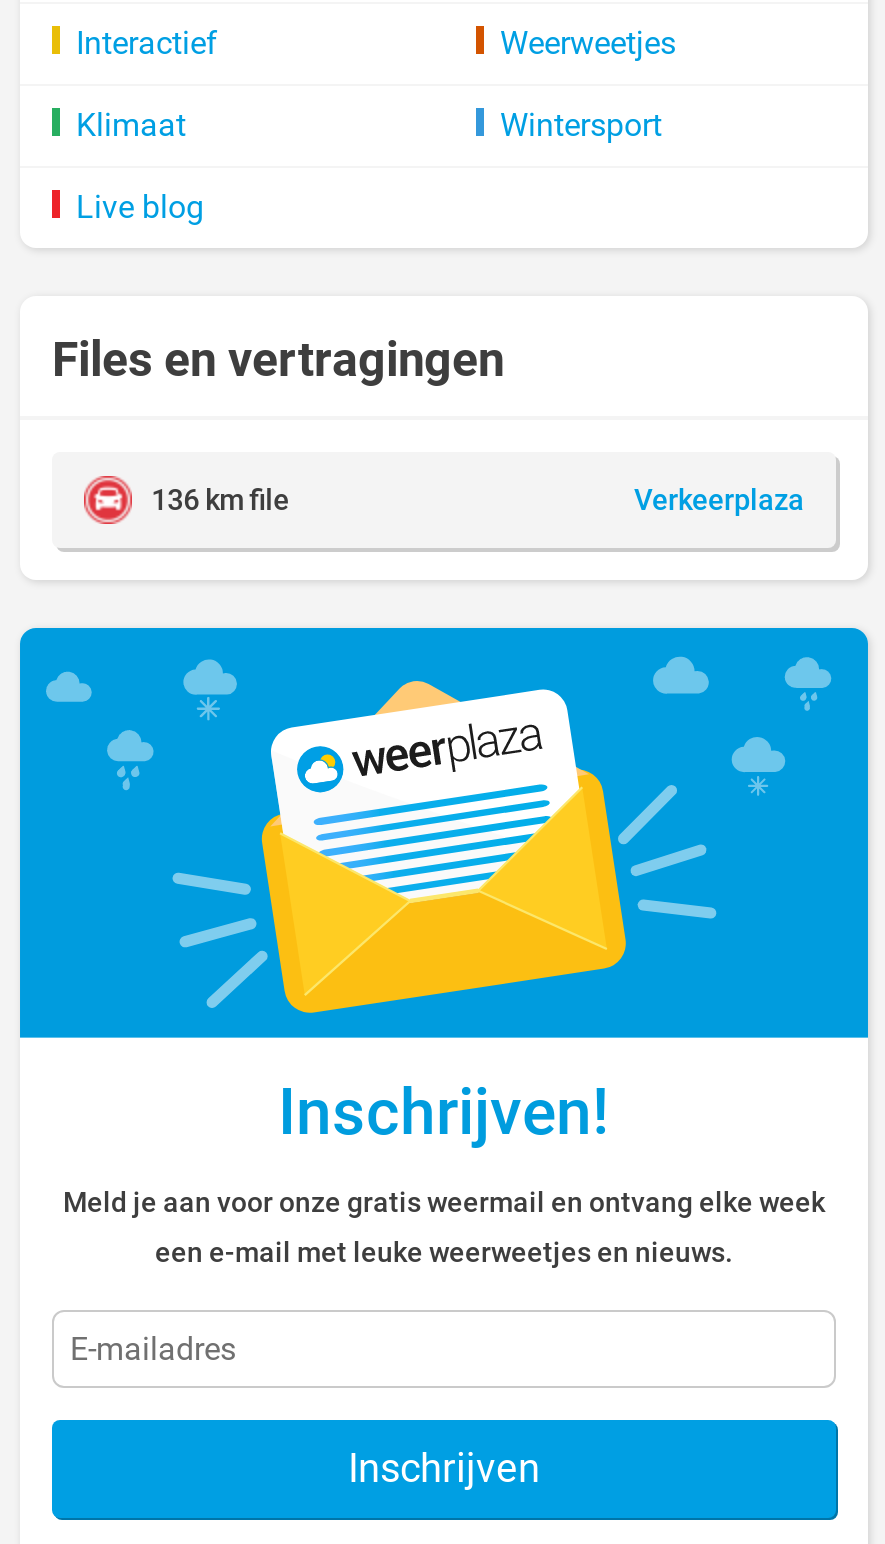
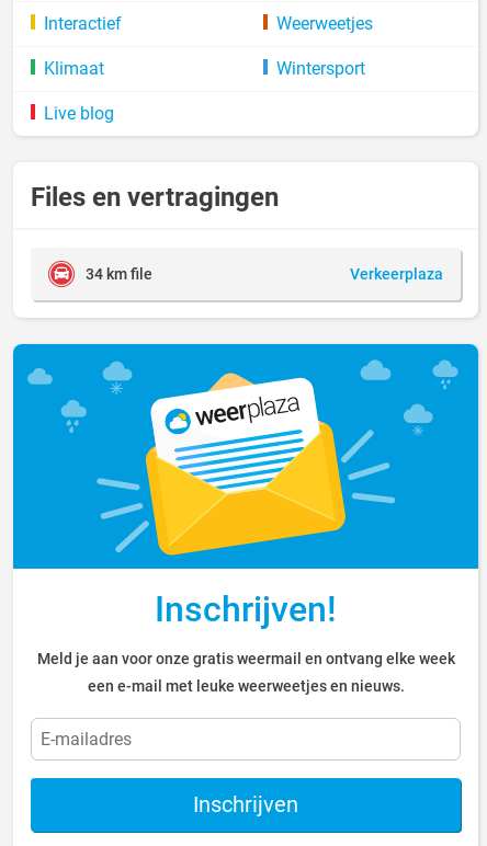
- 136 km file
+ 34 km file
